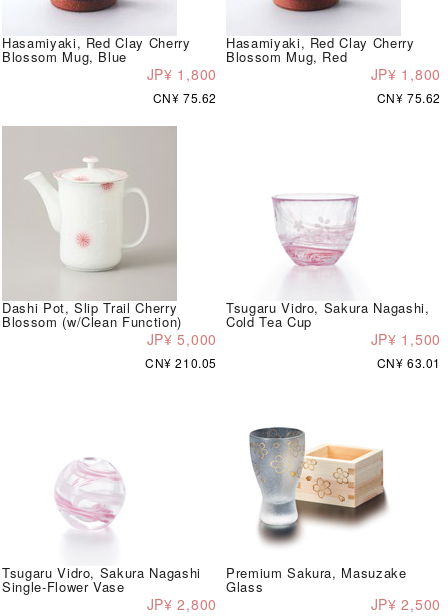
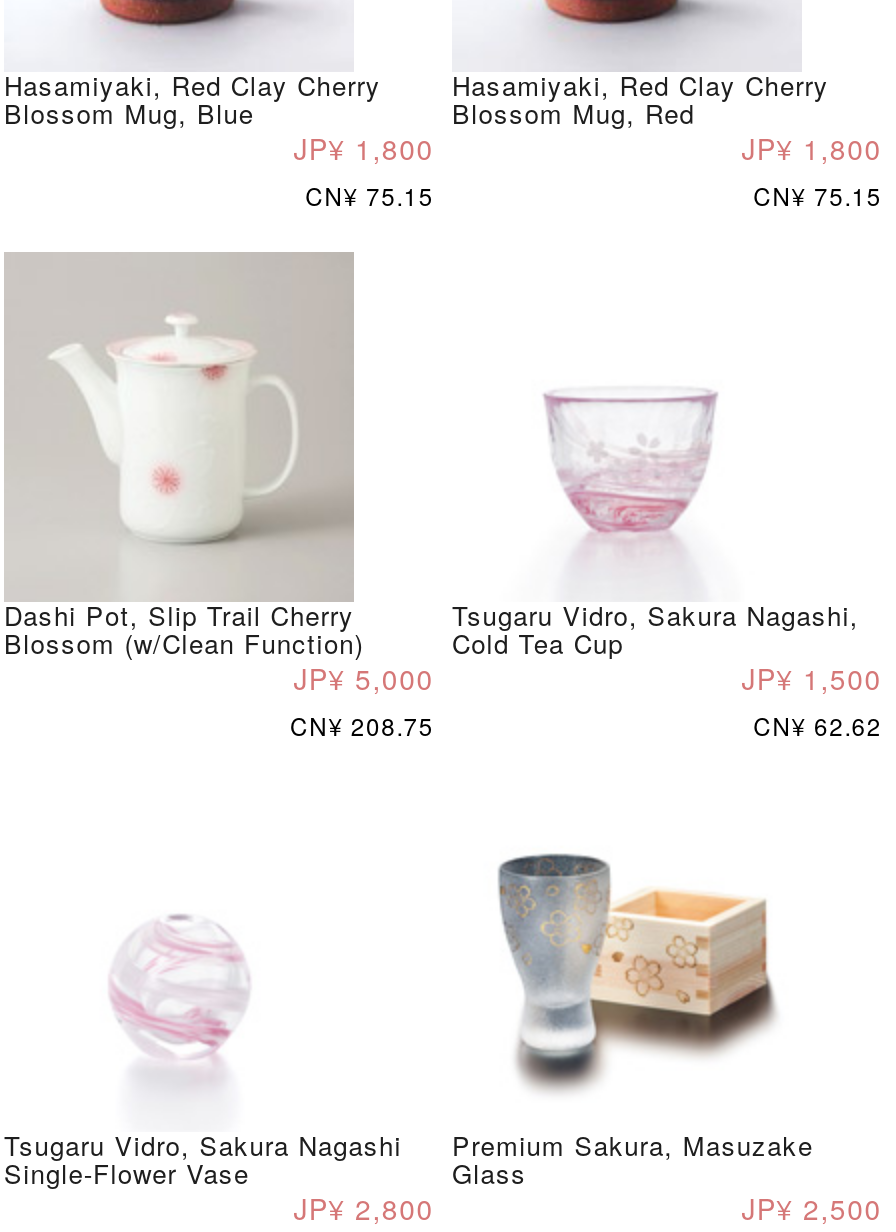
- CN¥ 75.62
+ CN¥ 75.15

- CN¥ 75.62
+ CN¥ 75.15

- CN¥ 210.05
+ CN¥ 208.75

- CN¥ 63.01
+ CN¥ 62.62
